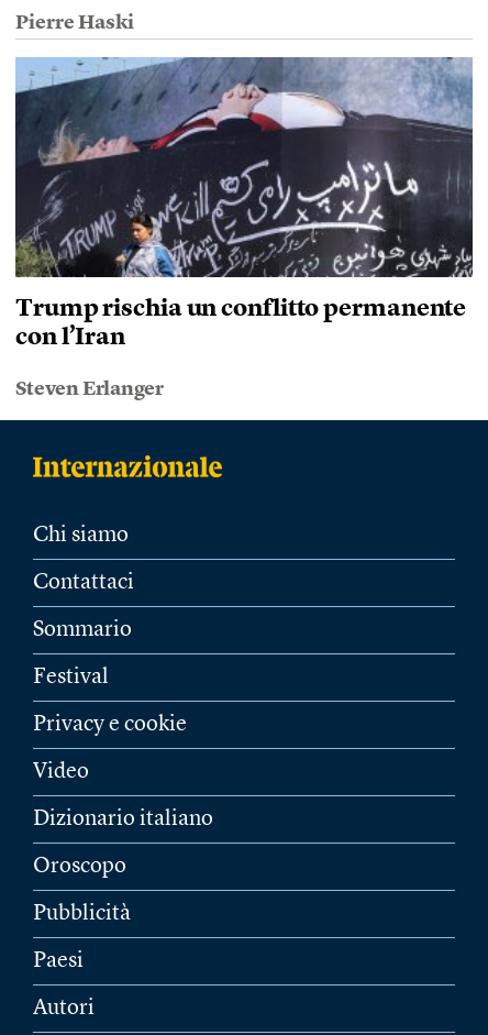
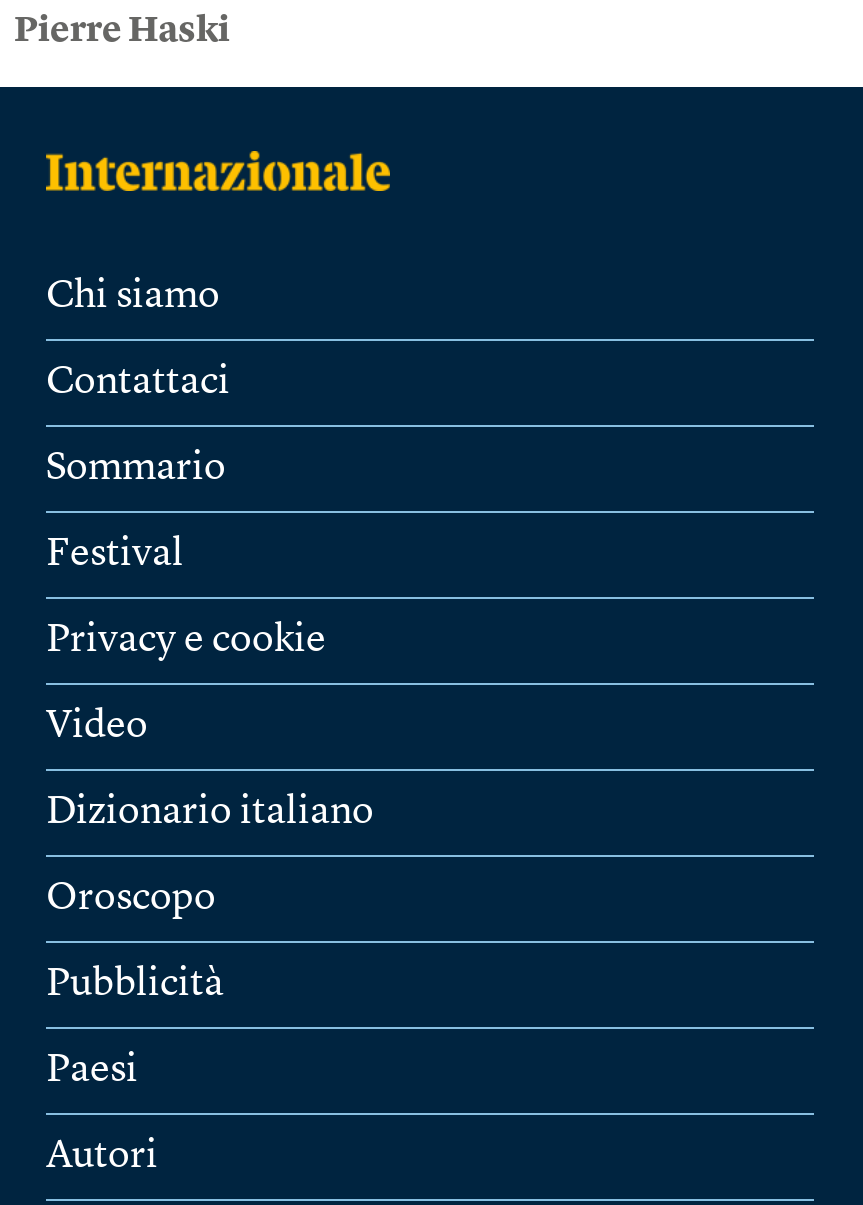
- [image]
- Trump rischia un conflitto permanente
- con l’Iran
- Steven Erlanger
